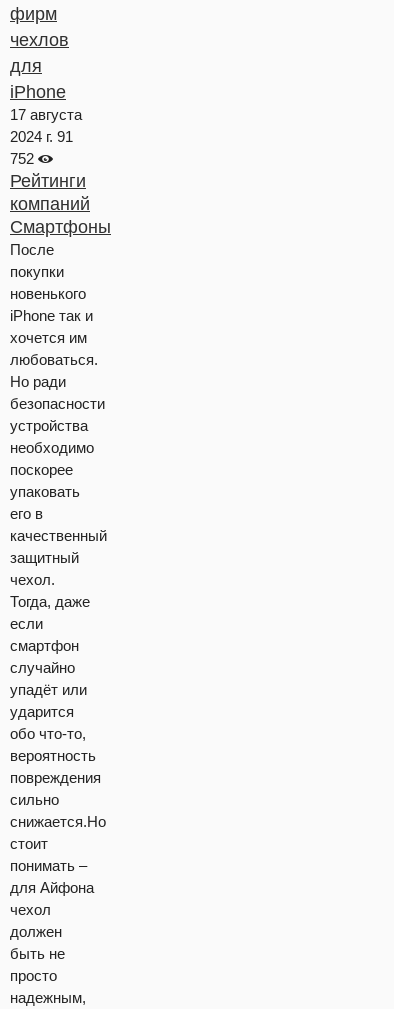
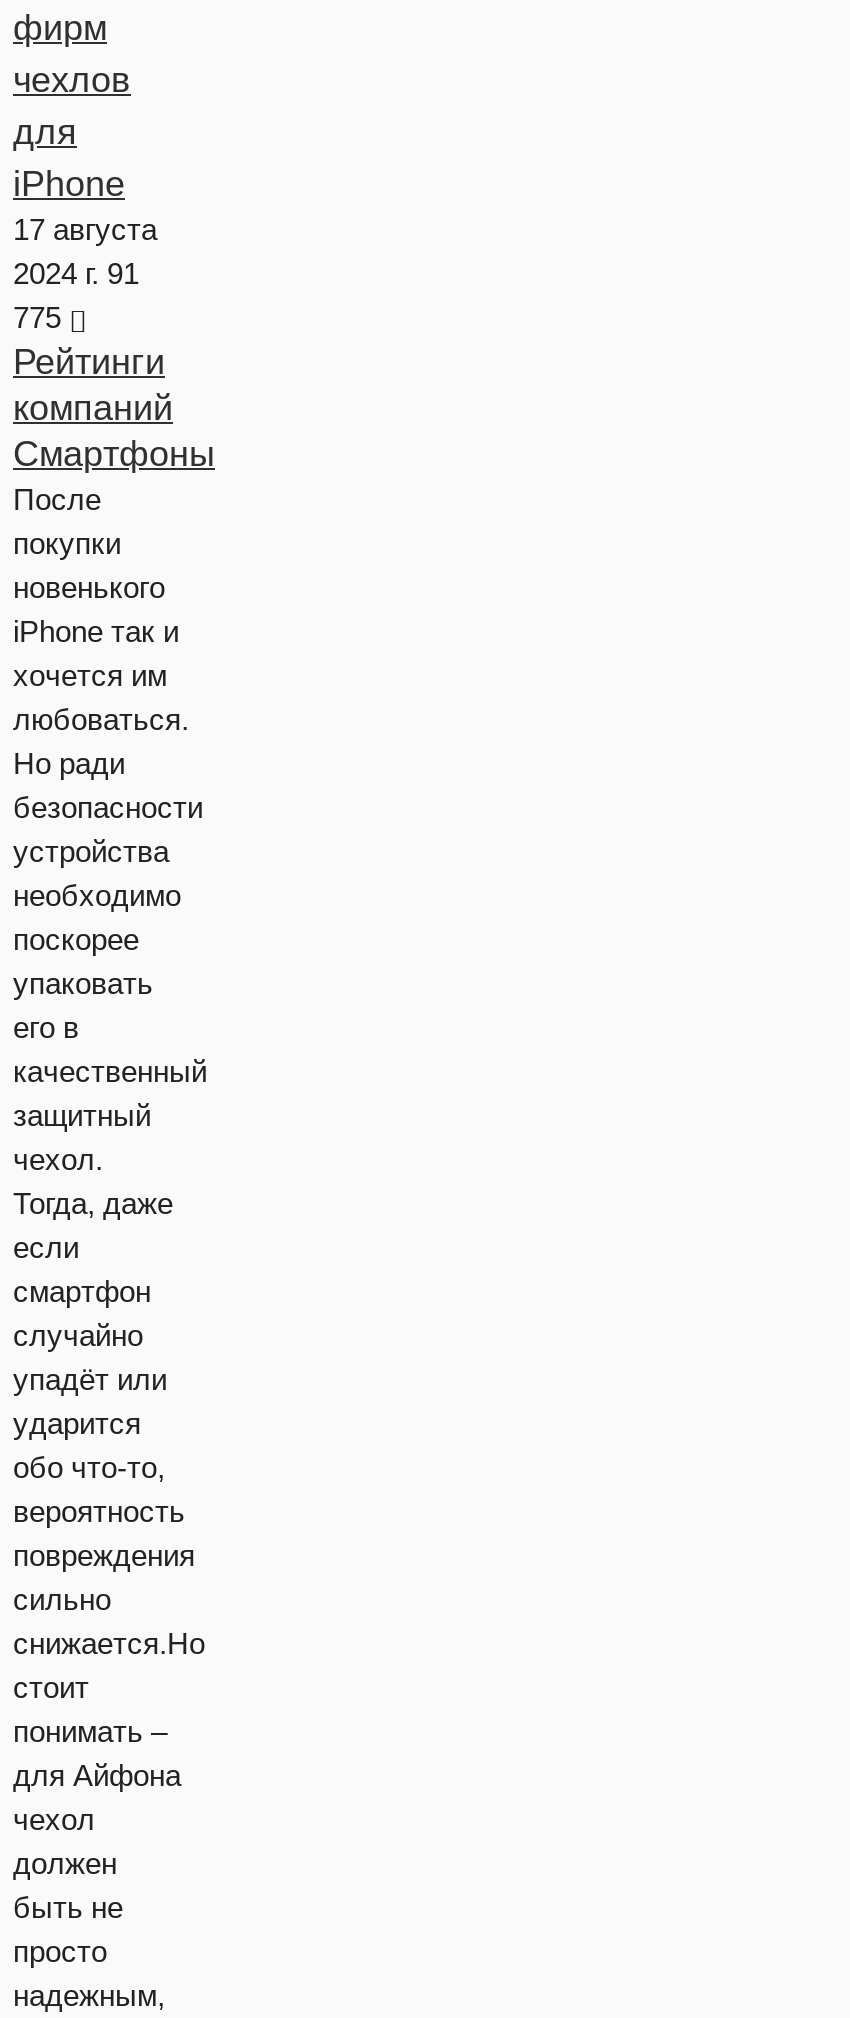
- 752
+ 775
